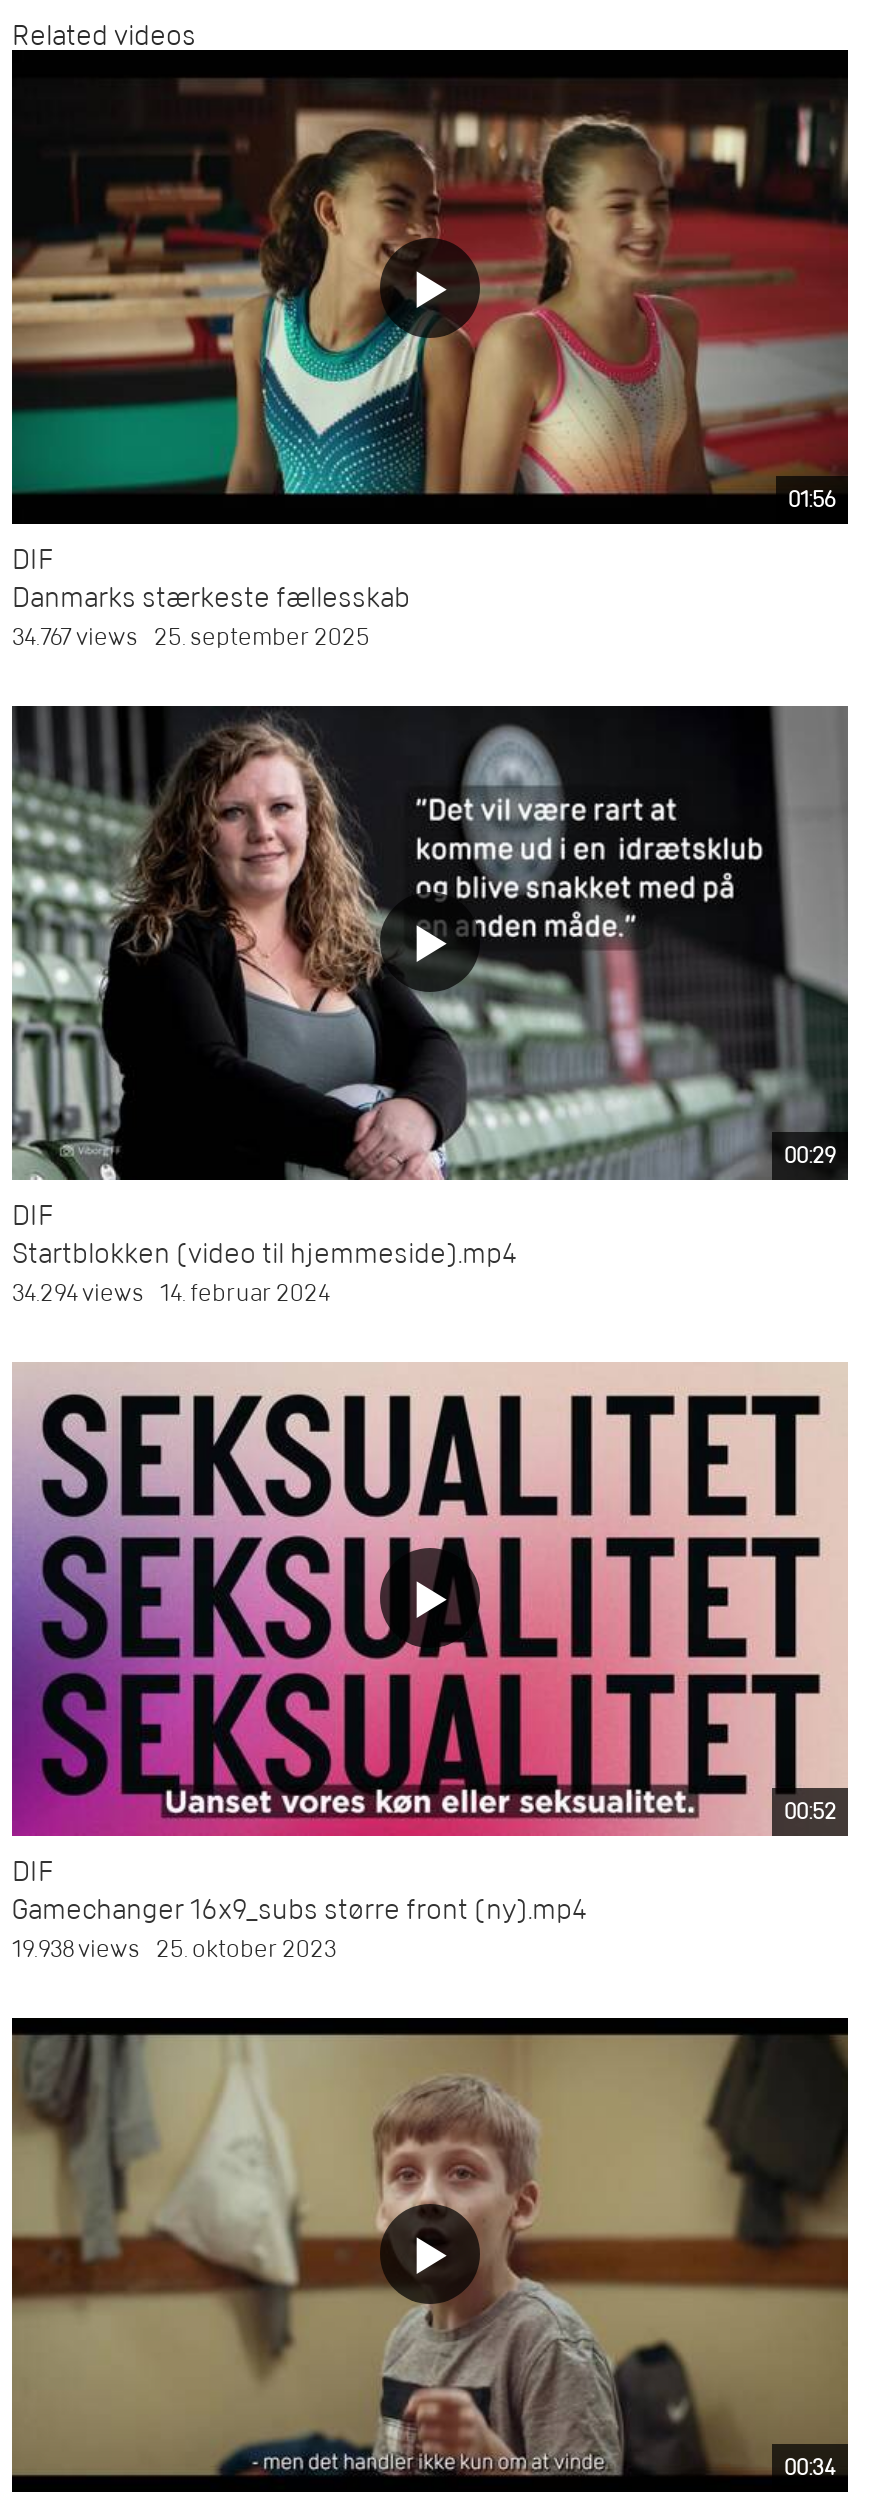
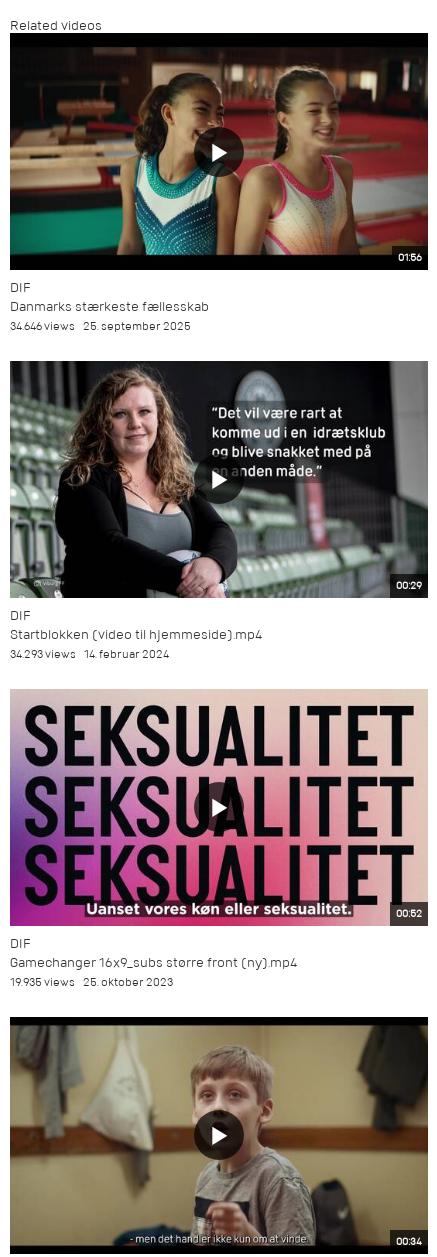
- 34.767 views 25. september 2025
+ 34.646 views 25. september 2025

- 34.294 views 14. februar 2024
+ 34.293 views 14. februar 2024

- 19.938 views 25. oktober 2023
+ 19.935 views 25. oktober 2023
